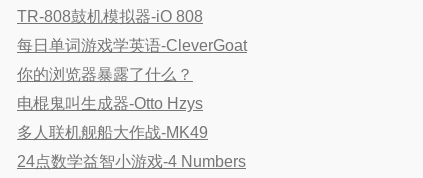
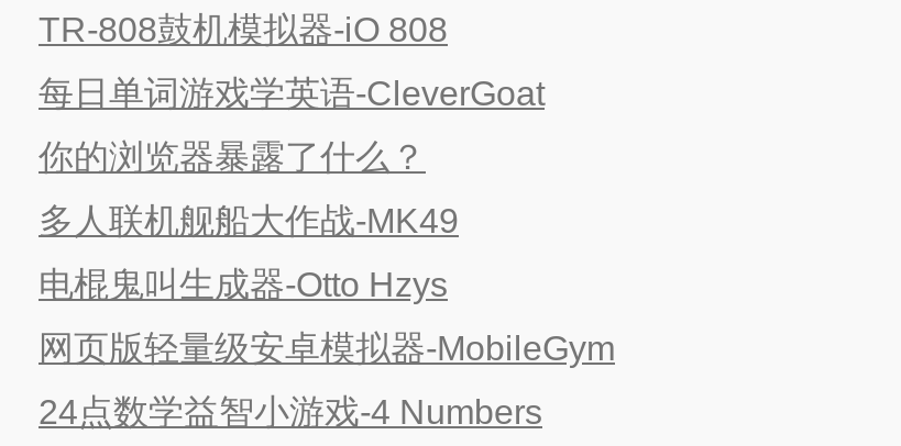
+ 网页版轻量级安卓模拟器-MobileGym

moved up: 多人联机舰船大作战-MK49
